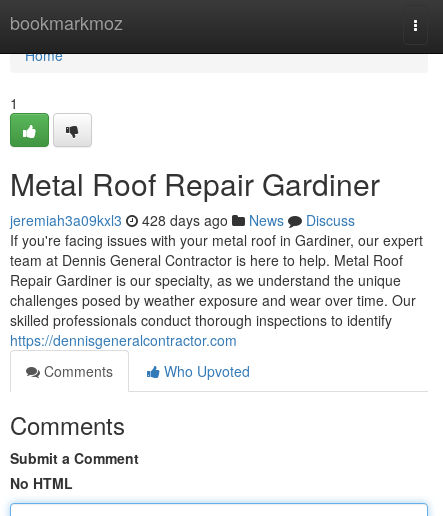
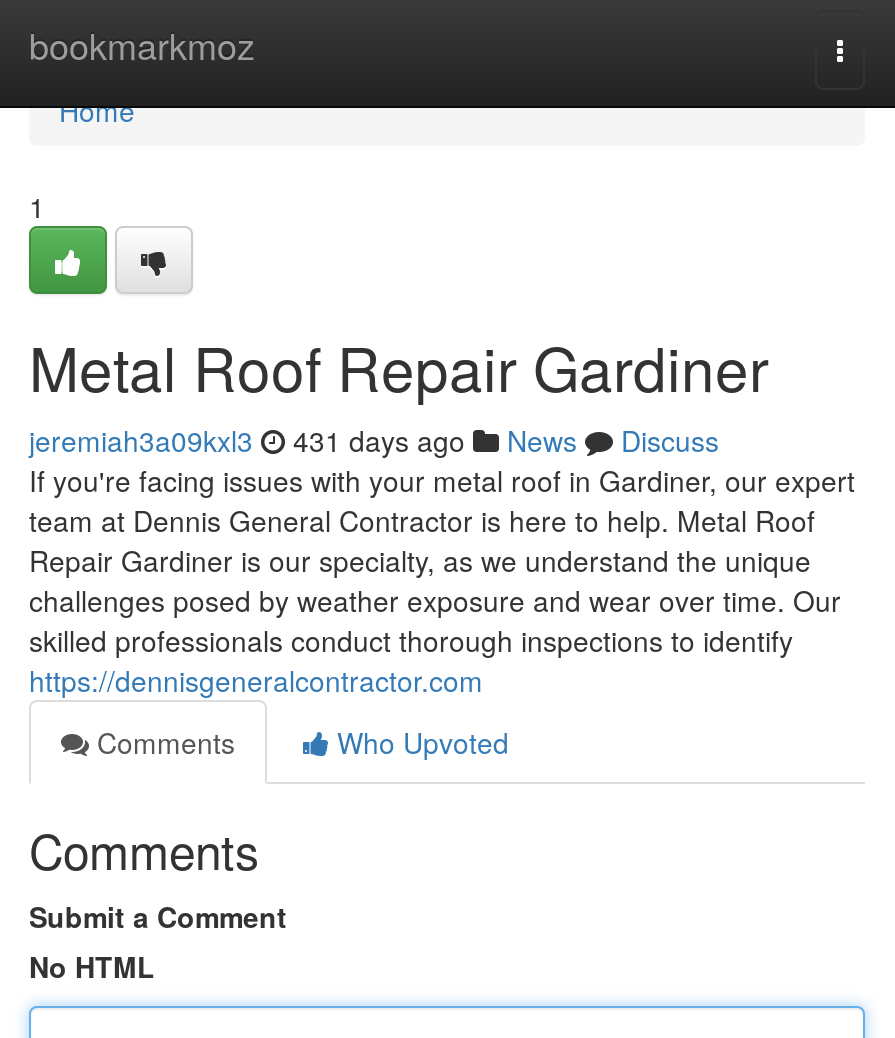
- jeremiah3a09kxl3 428 days ago News Discuss
+ jeremiah3a09kxl3 431 days ago News Discuss
